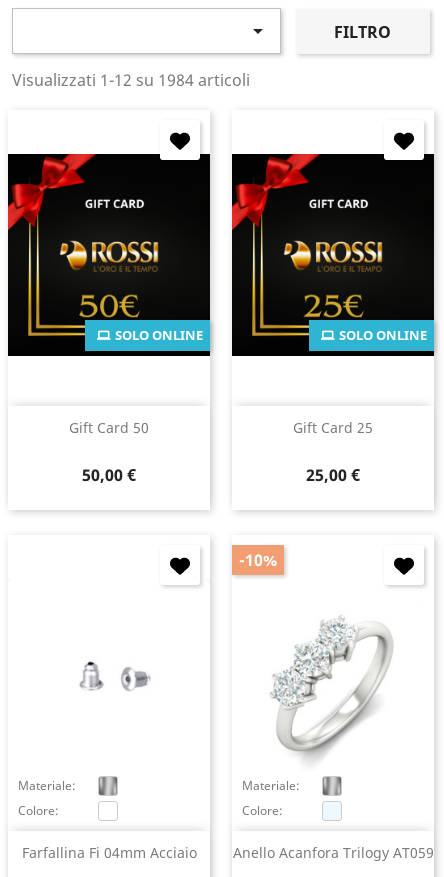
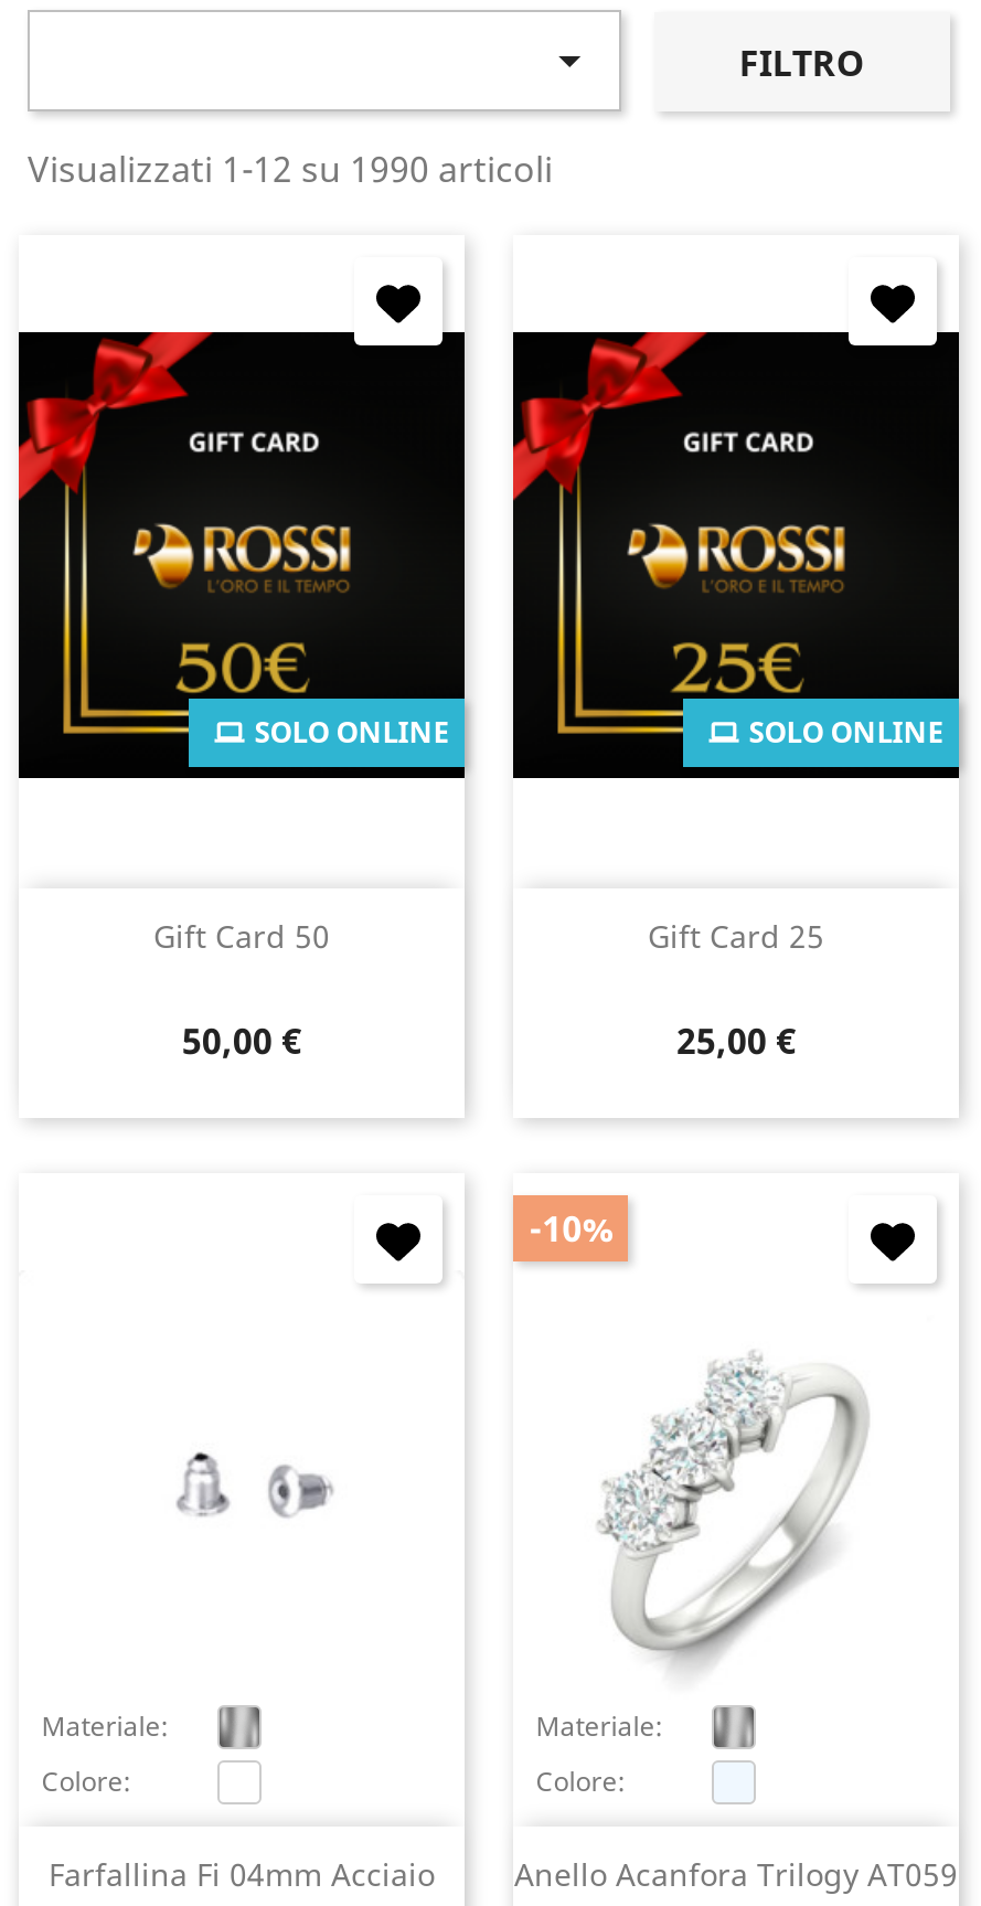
- Visualizzati 1-12 su 1984 articoli
+ Visualizzati 1-12 su 1990 articoli
